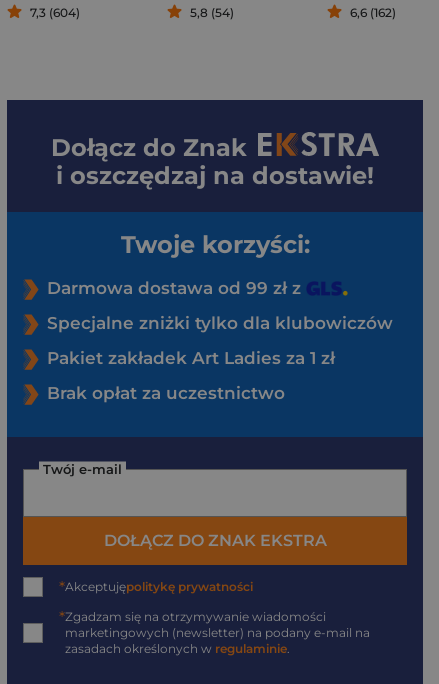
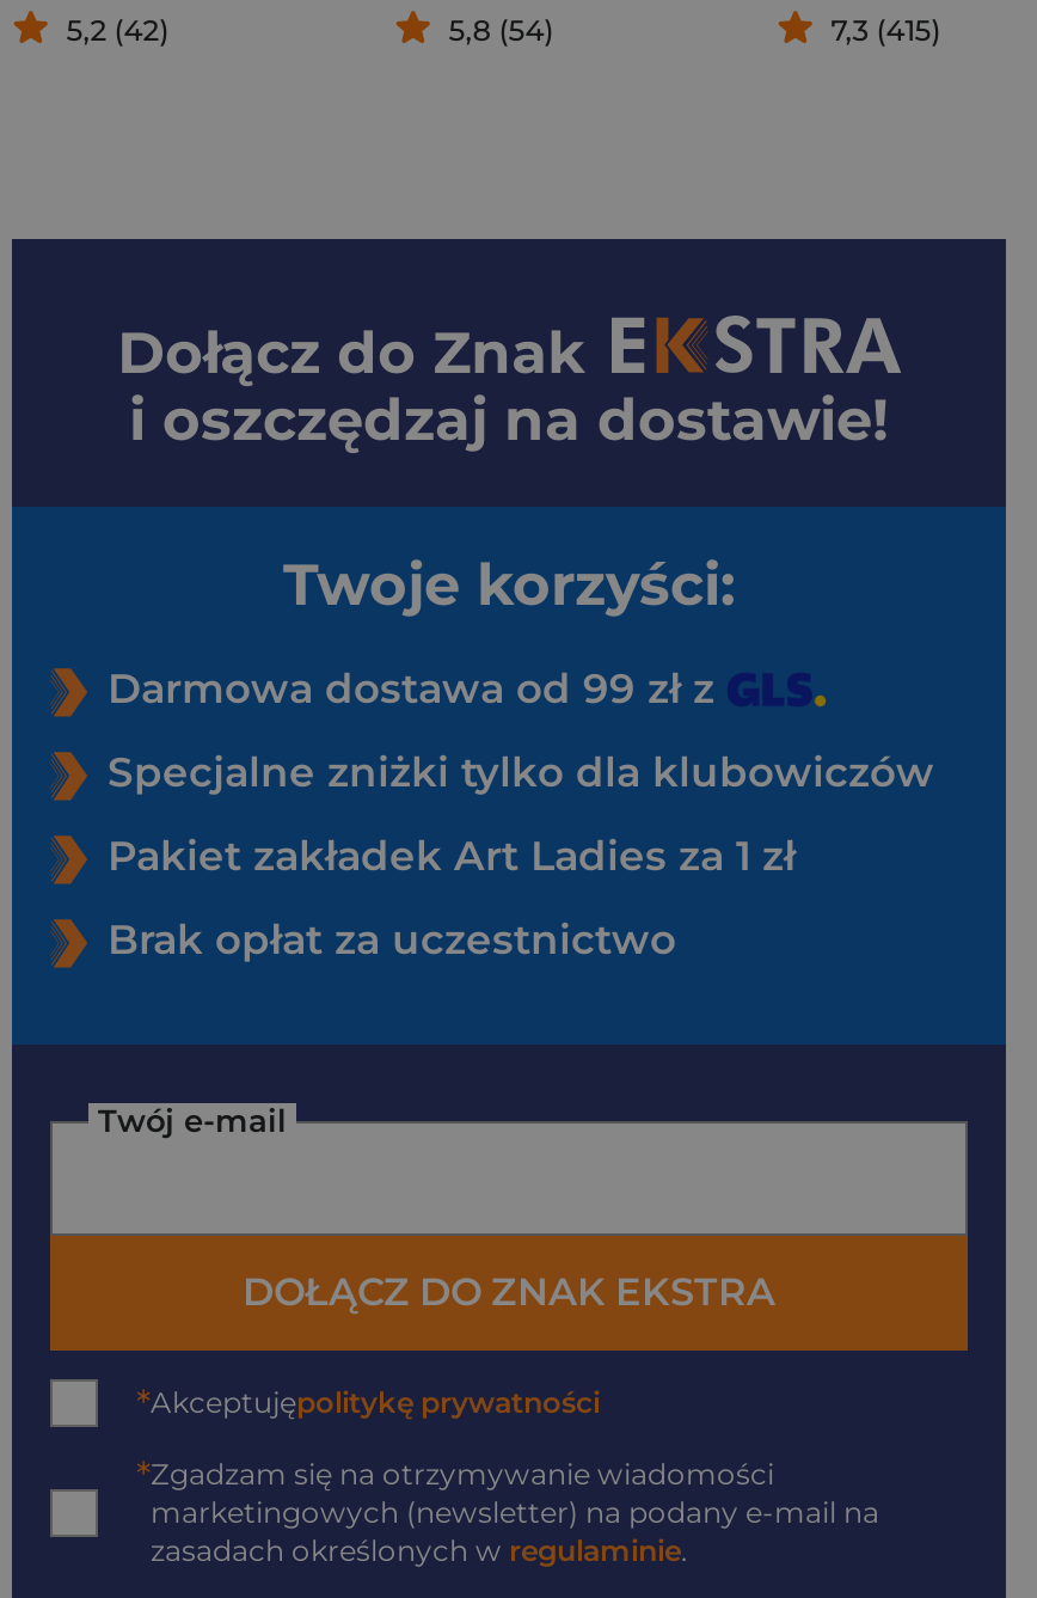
- 7,3 (604)
+ 5,2 (42)

- 6,6 (162)
+ 7,3 (415)
